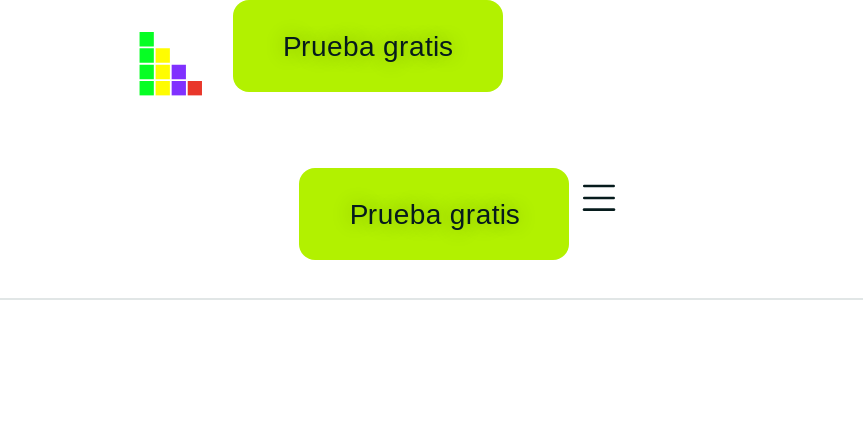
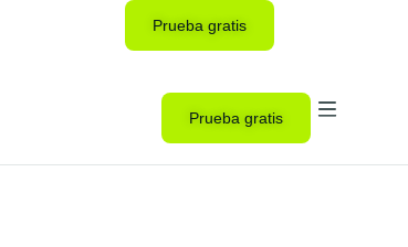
- [image]
